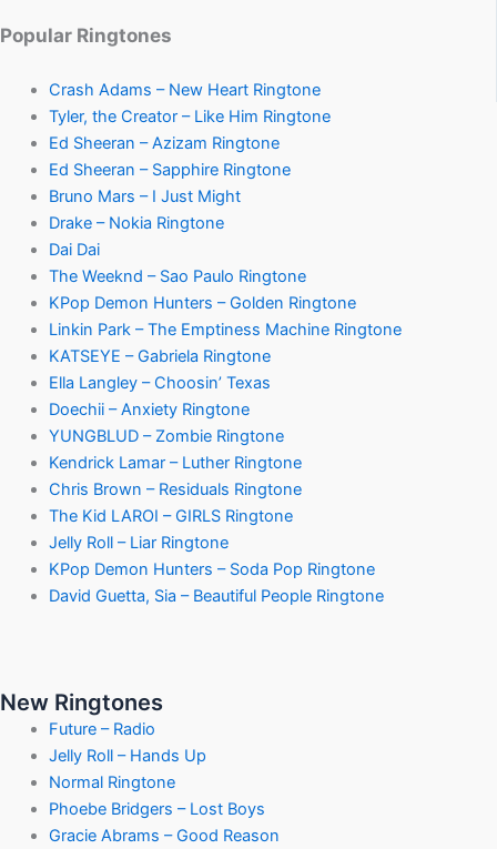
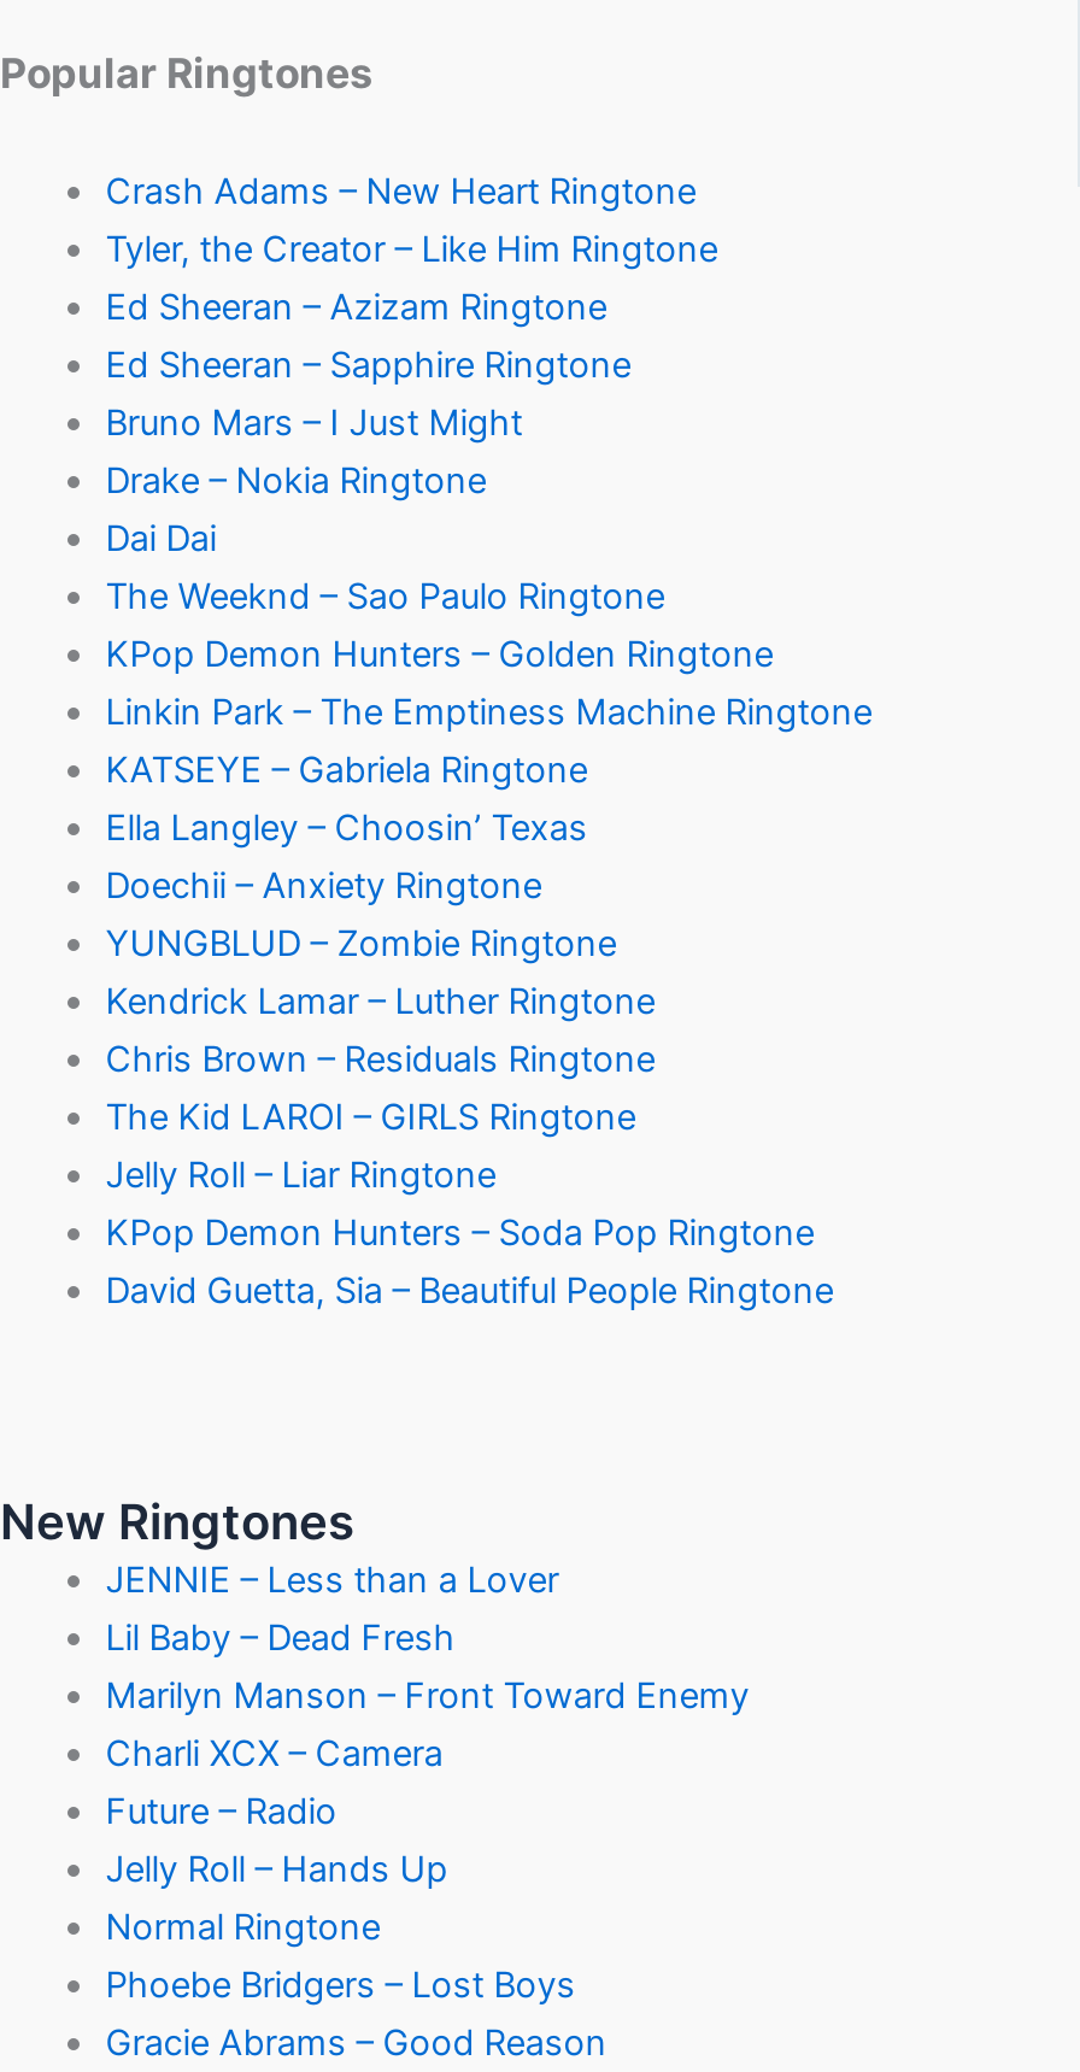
+ JENNIE – Less than a Lover
+ Lil Baby – Dead Fresh
+ Marilyn Manson – Front Toward Enemy
+ Charli XCX – Camera
